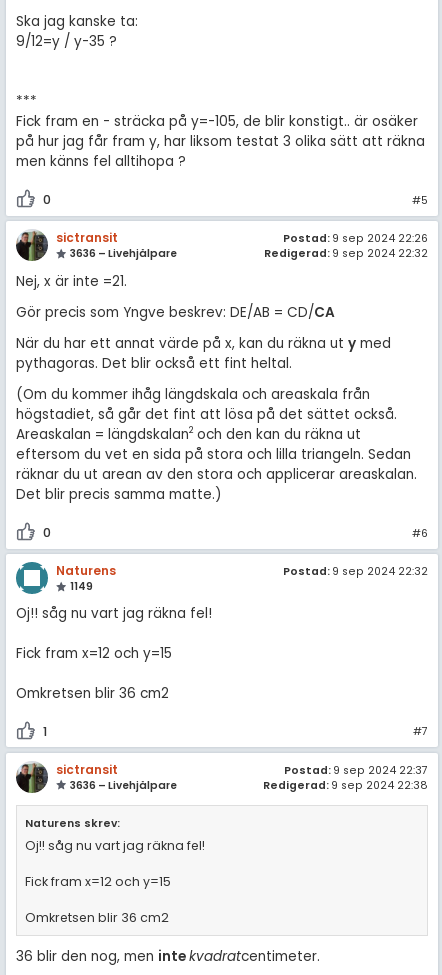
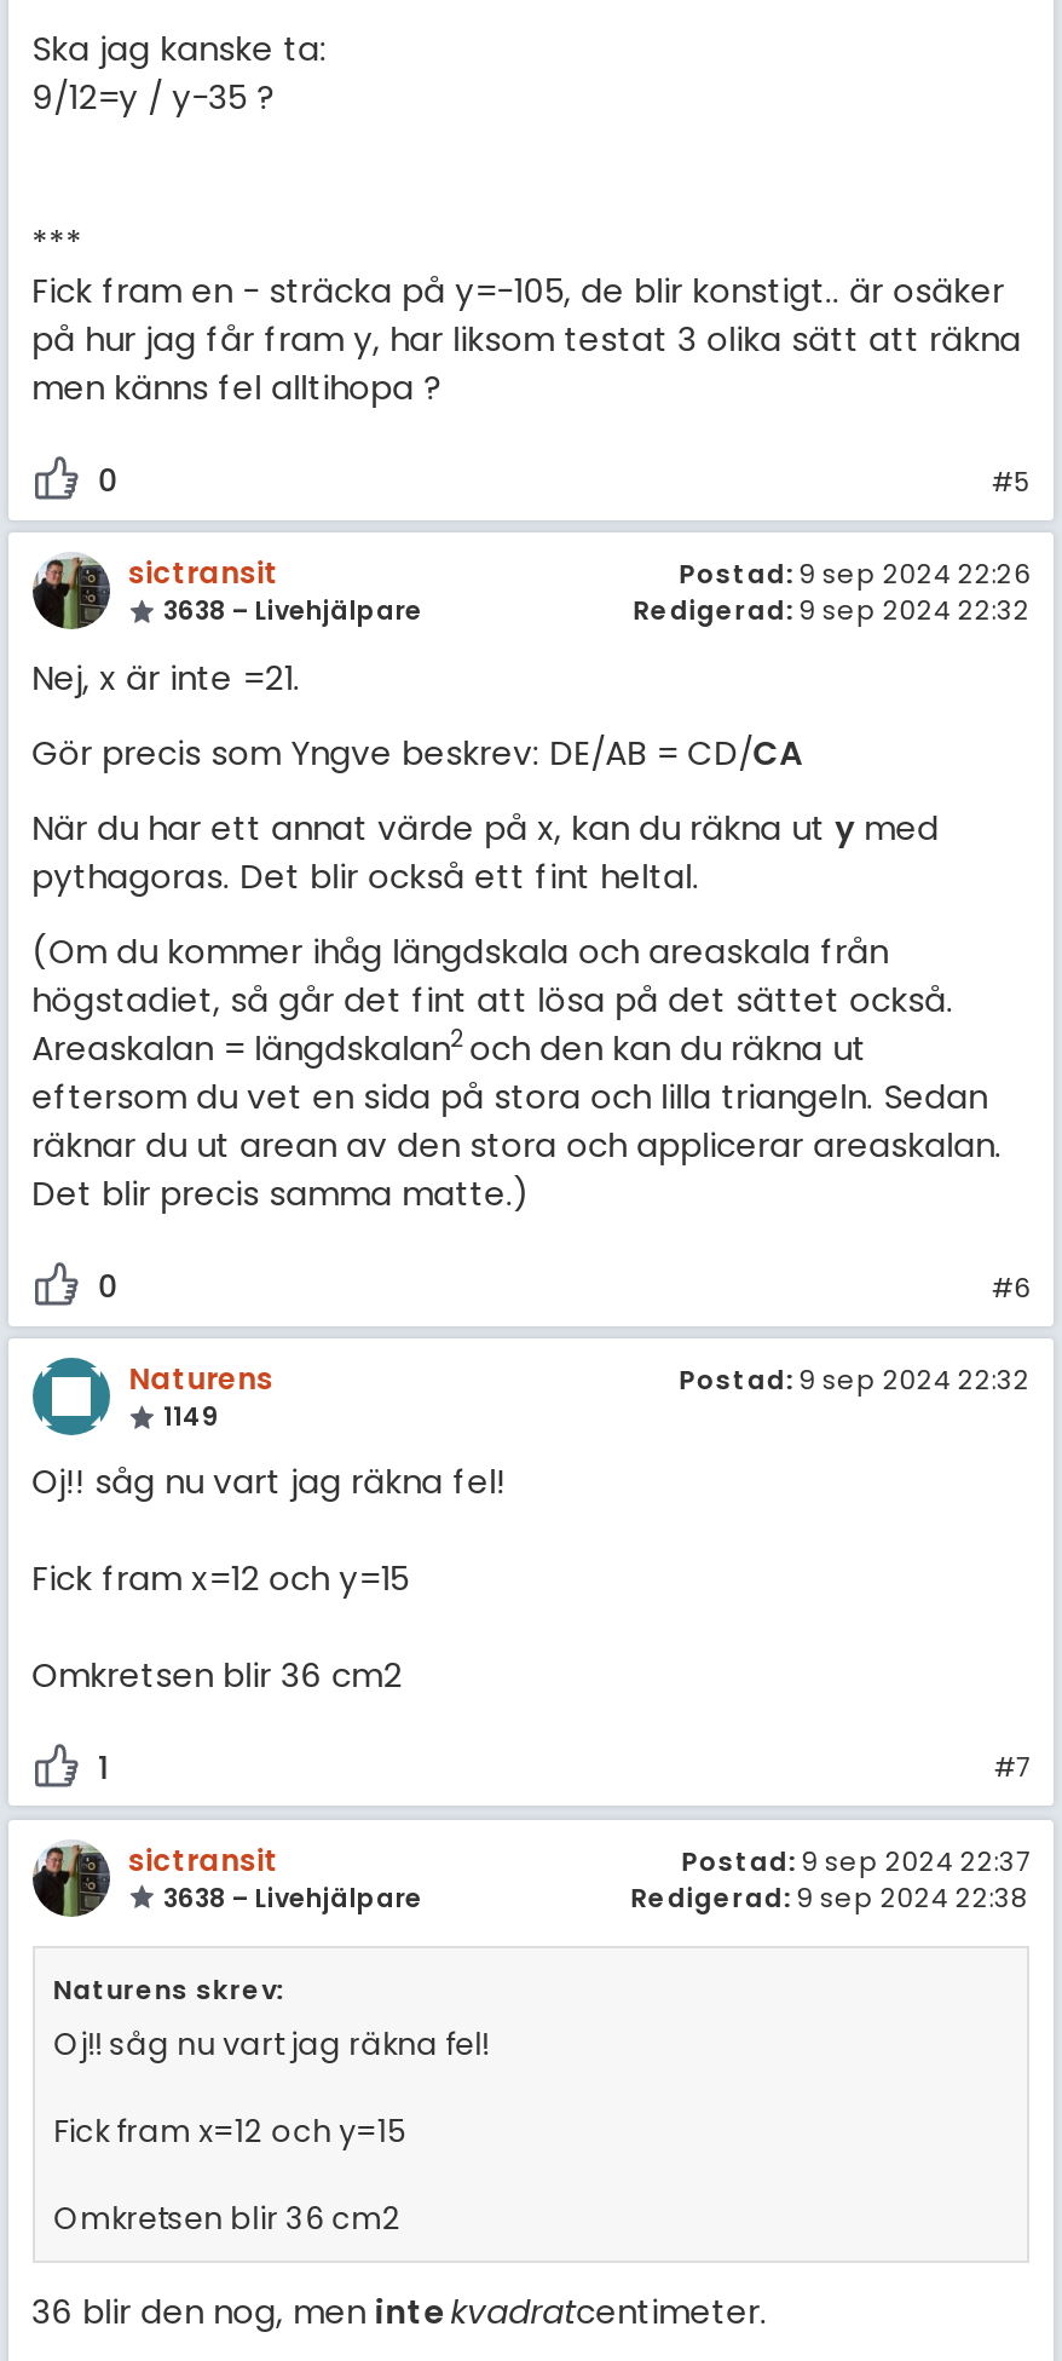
- 3636 – Livehjälpare
+ 3638 – Livehjälpare

- 3636 – Livehjälpare
+ 3638 – Livehjälpare
